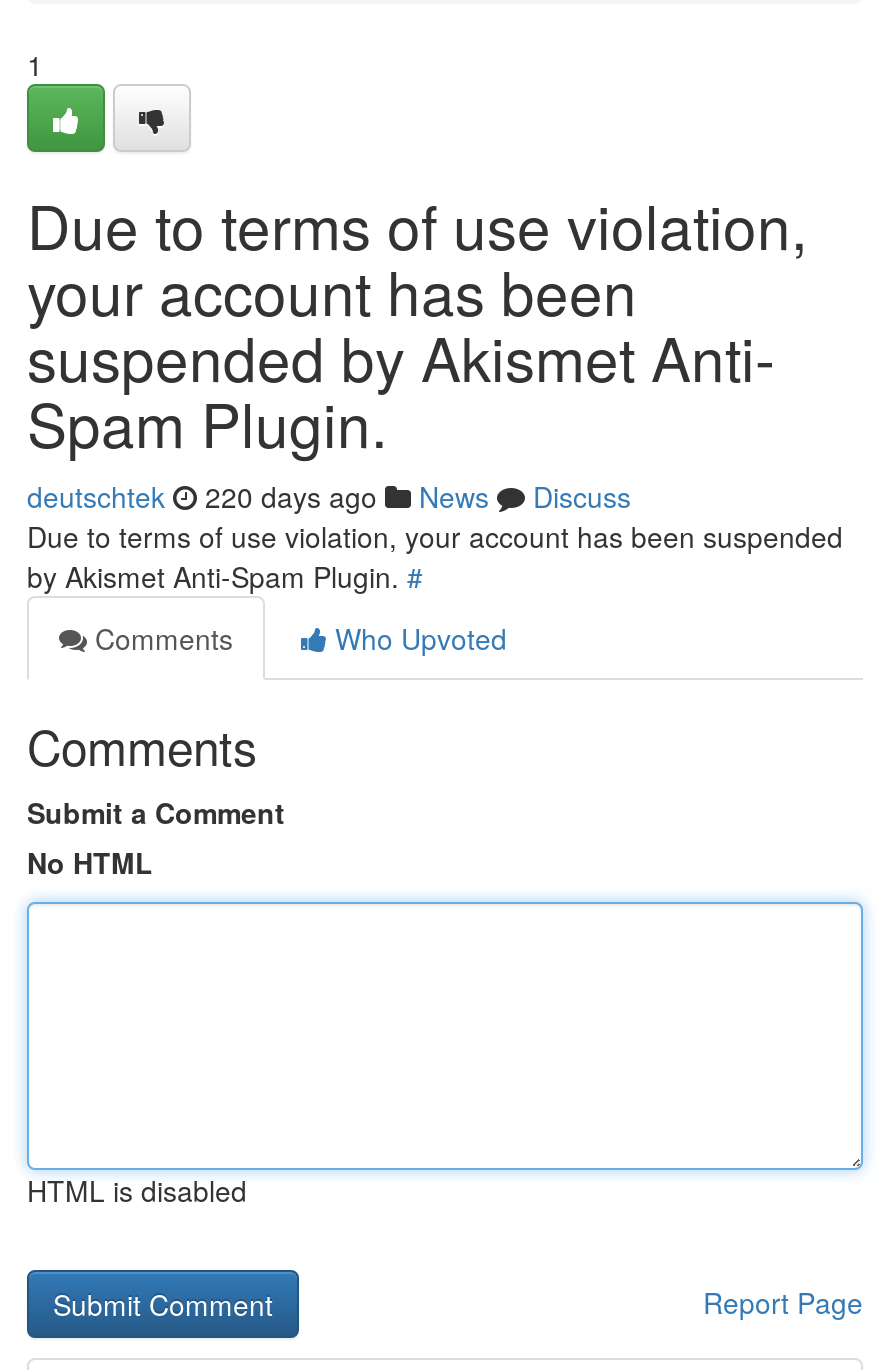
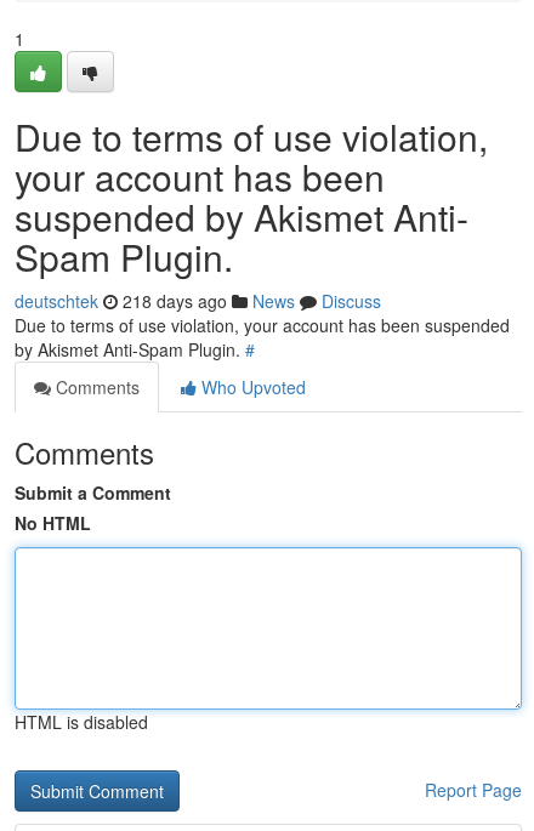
- deutschtek 220 days ago News Discuss
+ deutschtek 218 days ago News Discuss
